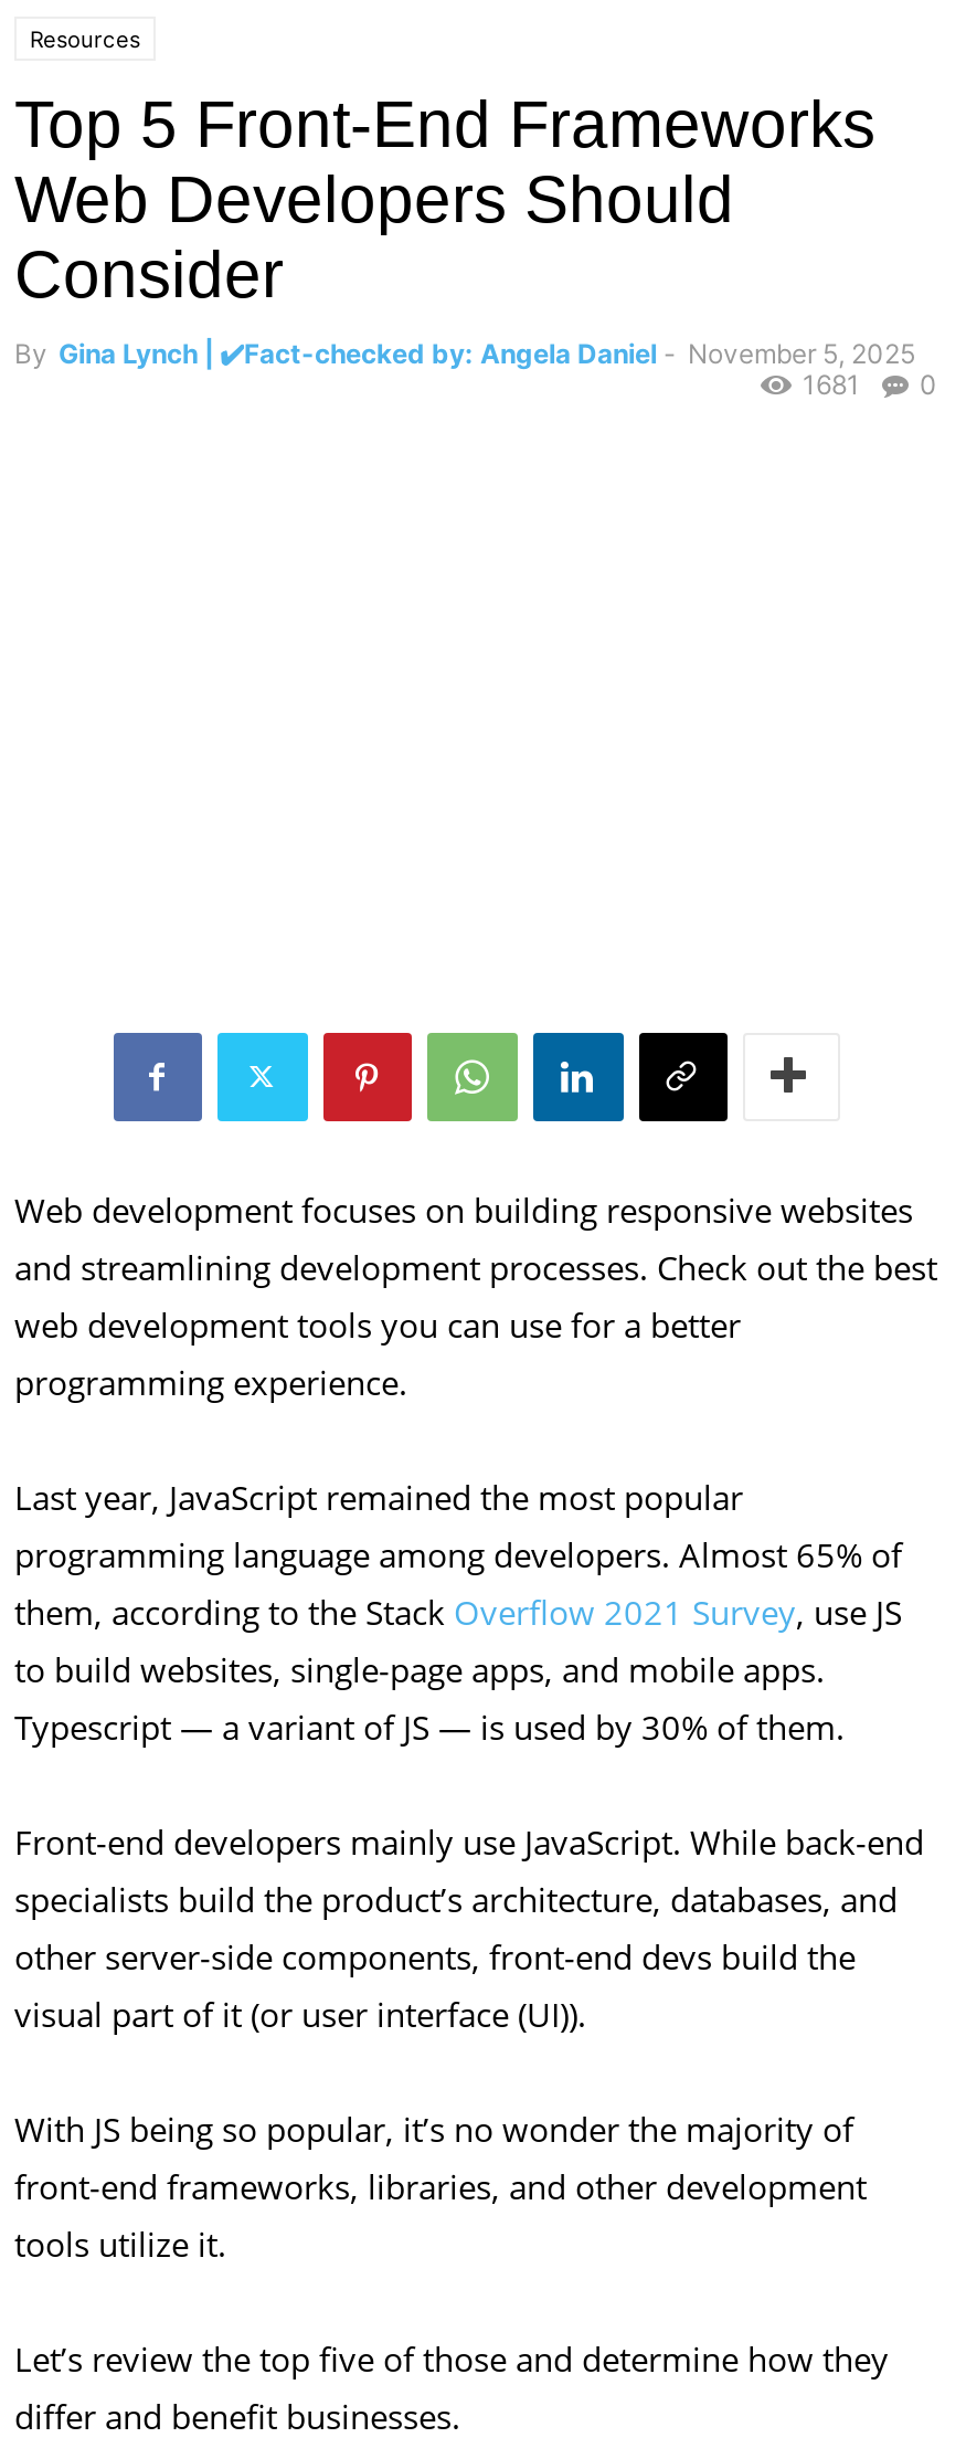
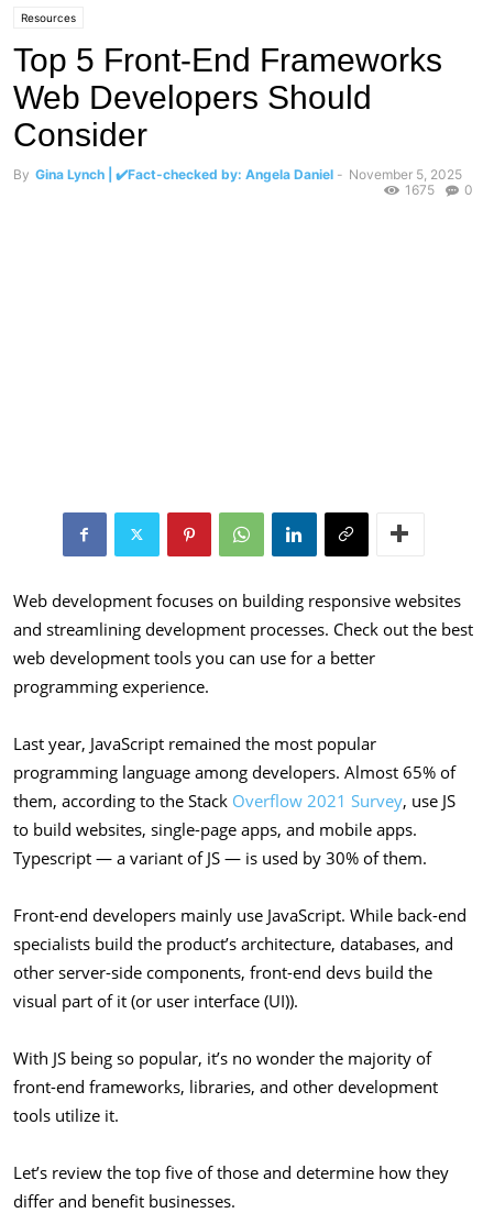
- 1681 0
+ 1675 0
